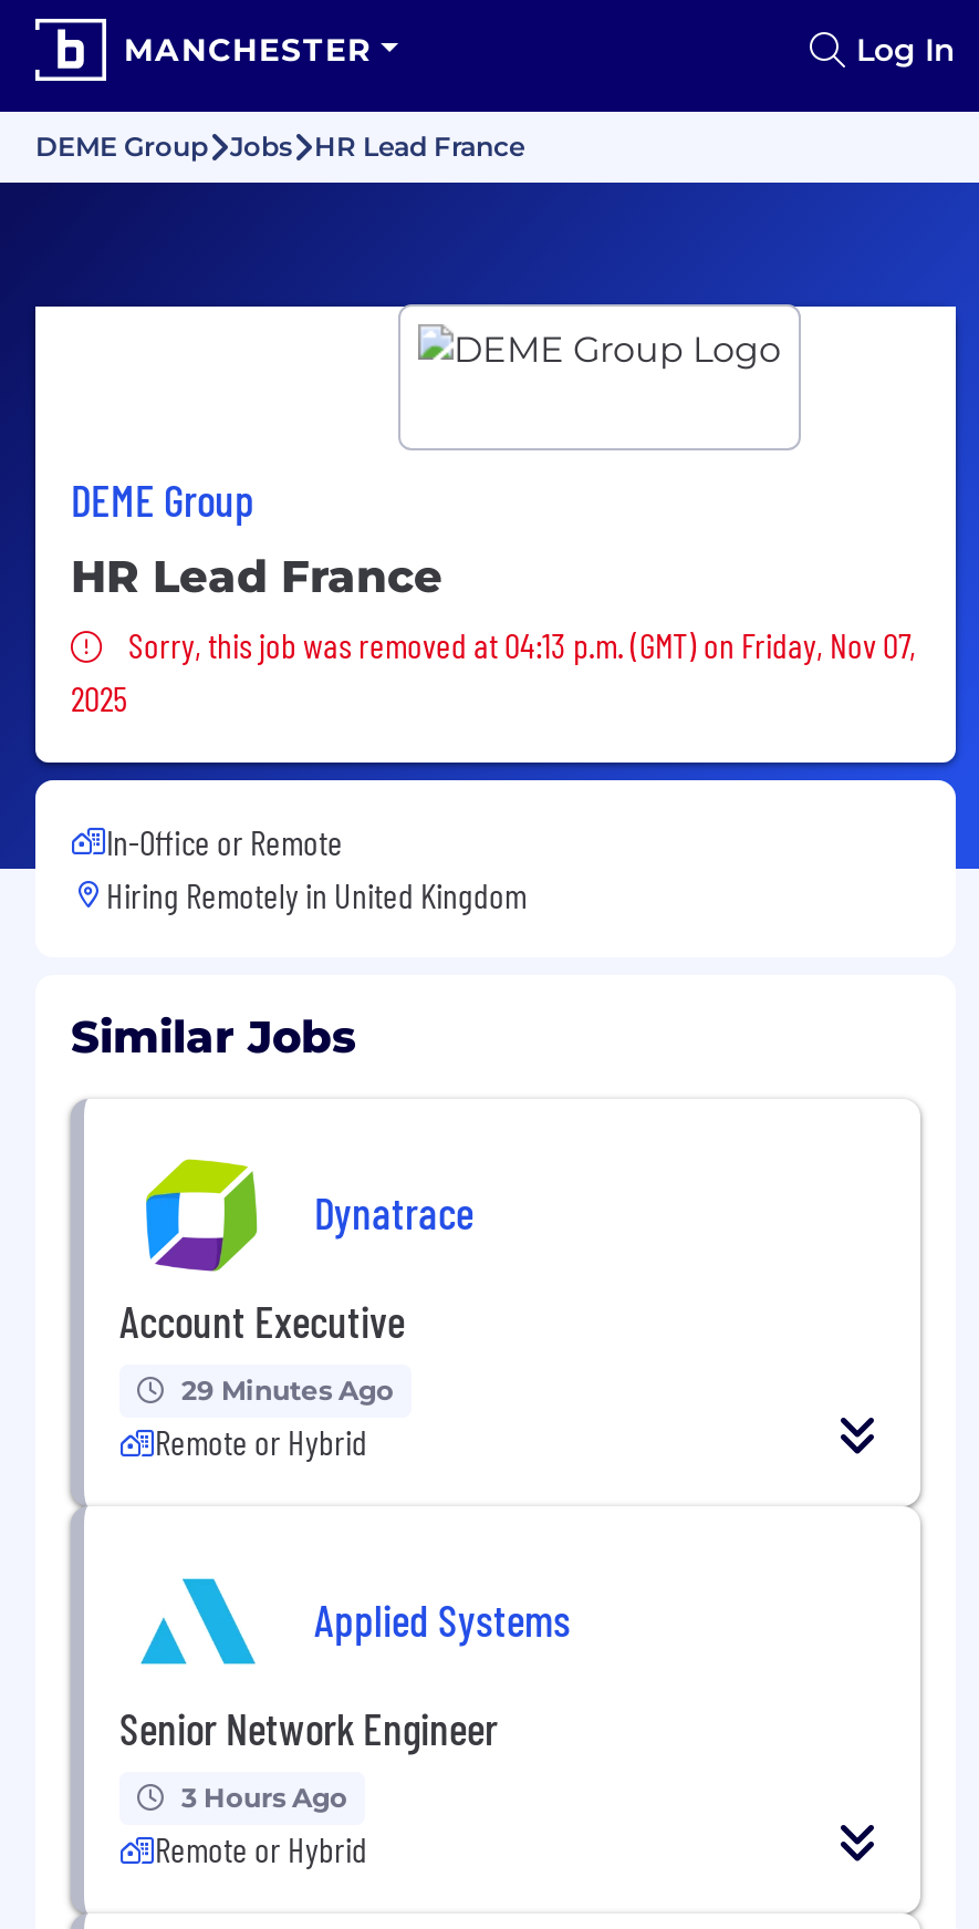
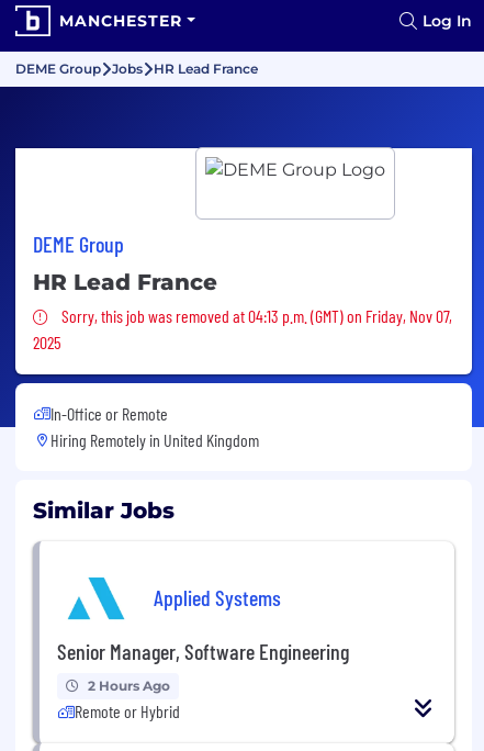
- [image]
- Dynatrace
- Account Executive
- 29 Minutes Ago
- Remote or Hybrid

- Senior Network Engineer
+ Senior Manager, Software Engineering

- 3 Hours Ago
+ 2 Hours Ago
